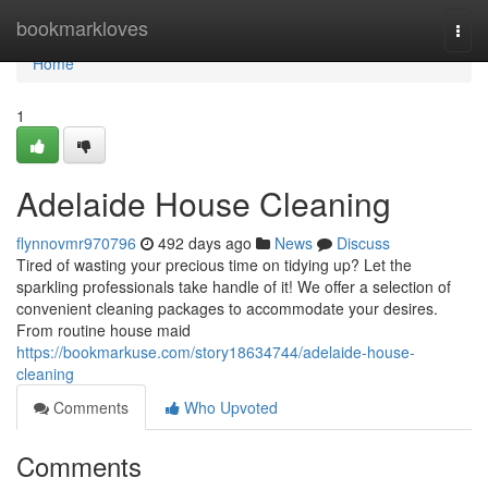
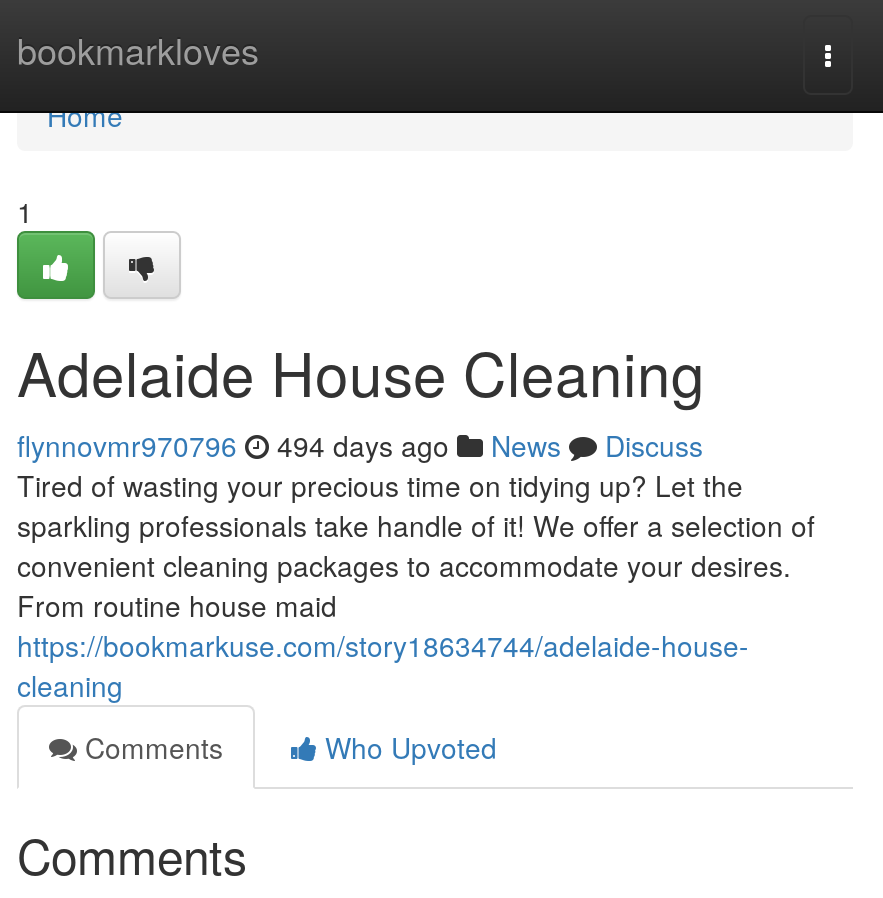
- flynnovmr970796 492 days ago News Discuss
+ flynnovmr970796 494 days ago News Discuss
